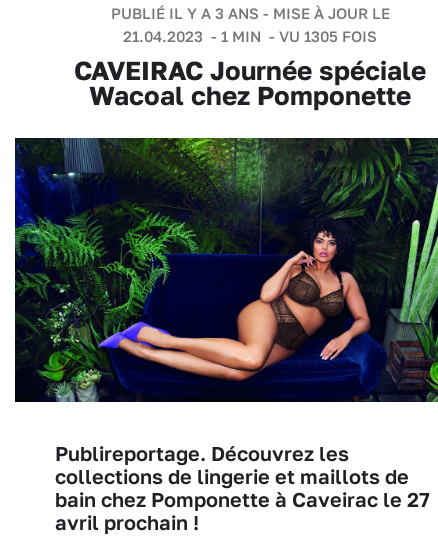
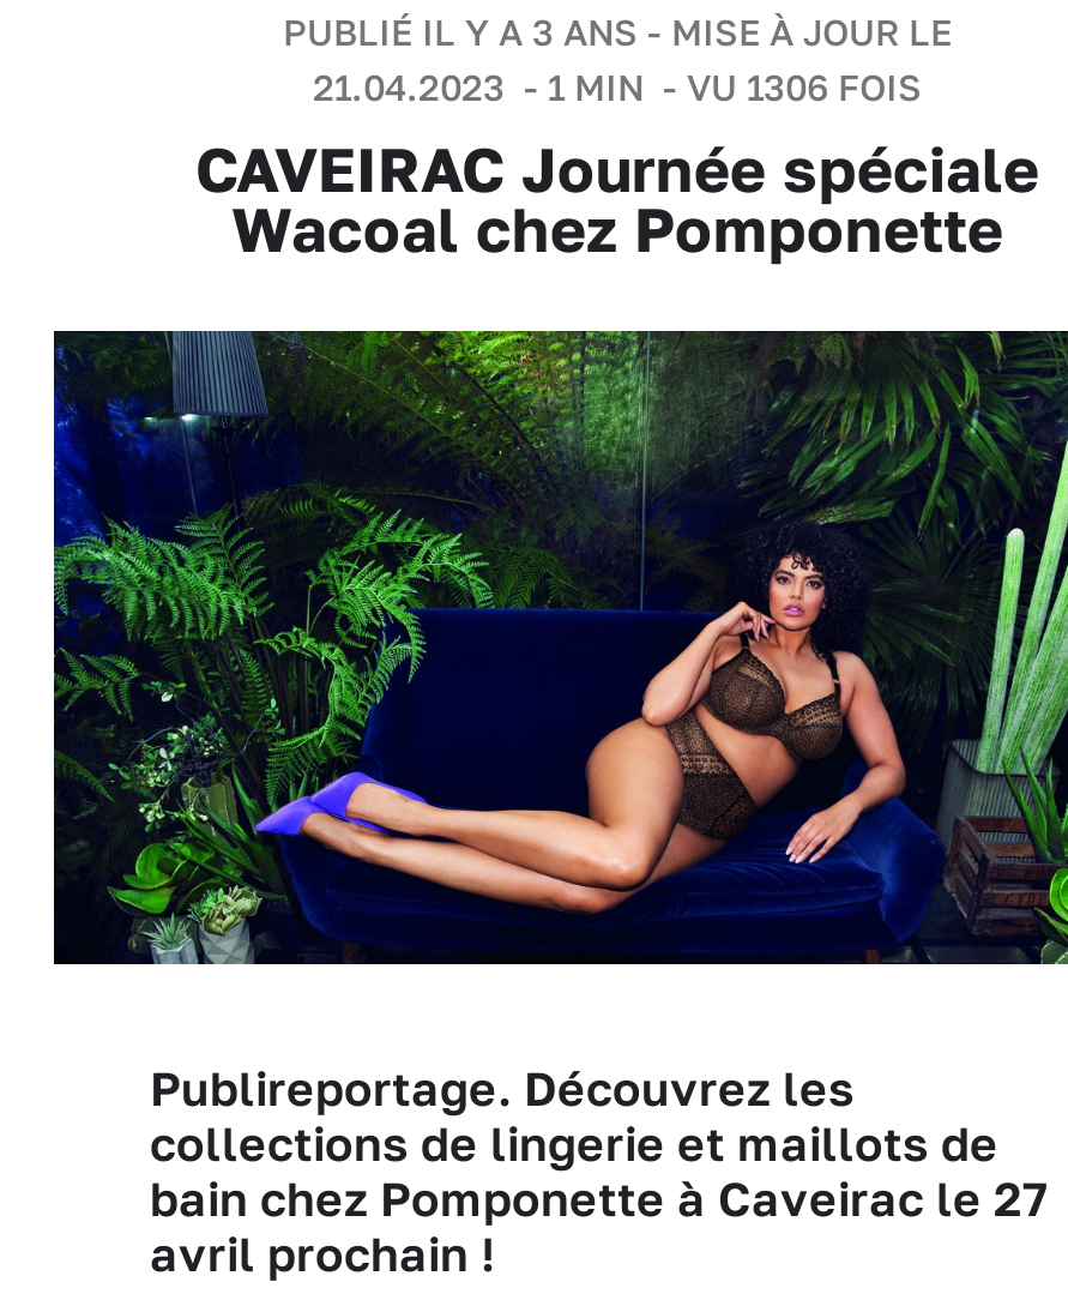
- 21.04.2023 - 1 MIN - VU 1305 FOIS
+ 21.04.2023 - 1 MIN - VU 1306 FOIS
